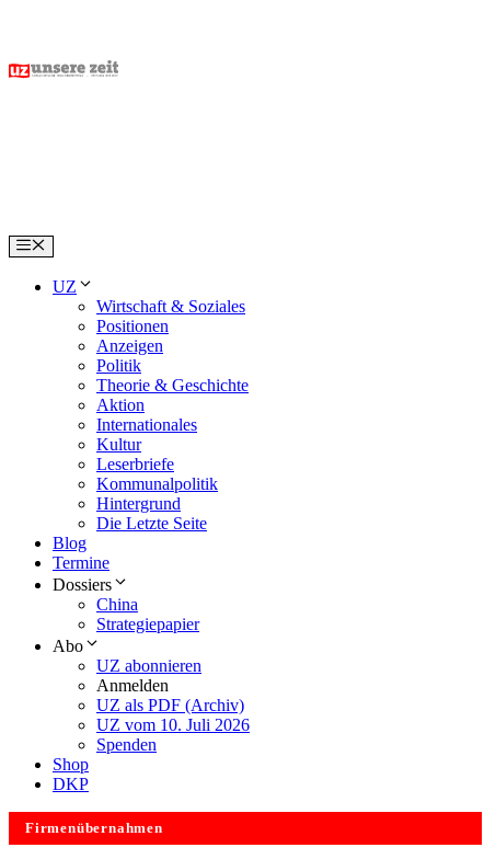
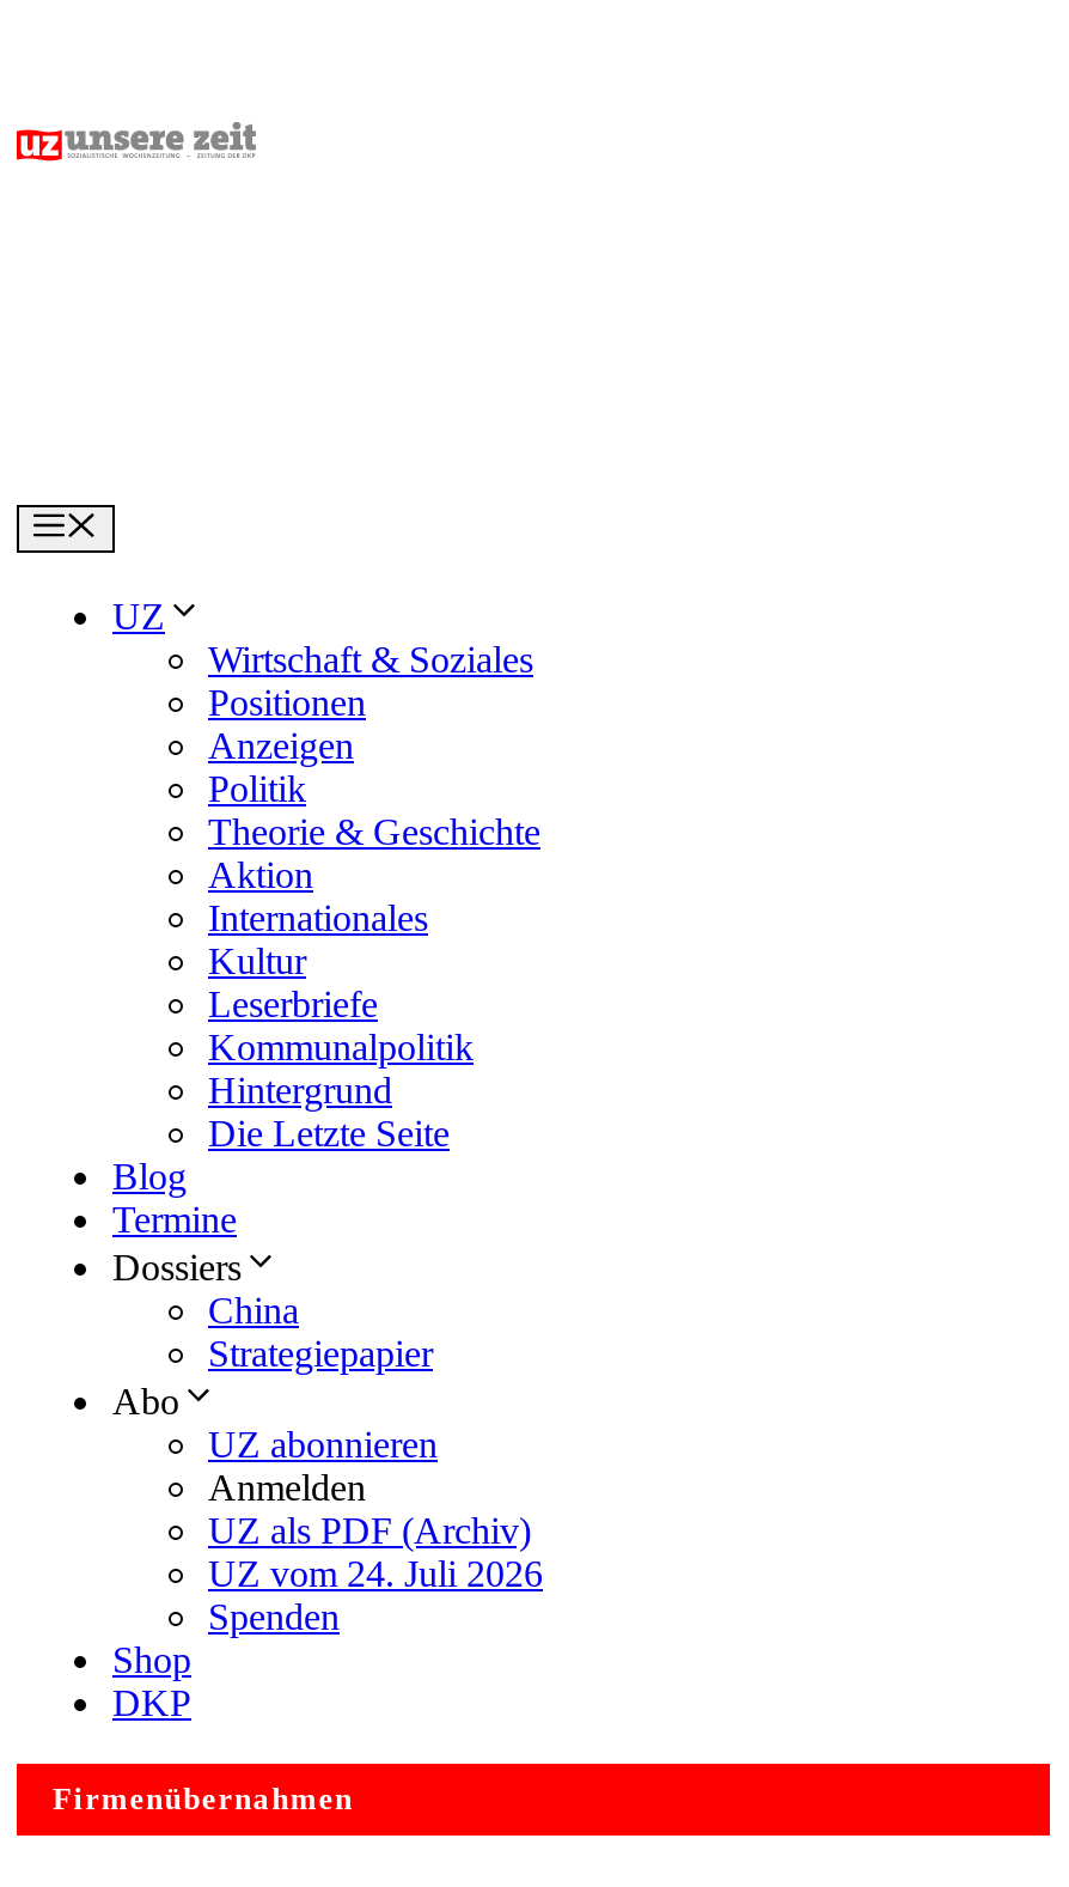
- UZ vom 10. Juli 2026
+ UZ vom 24. Juli 2026
